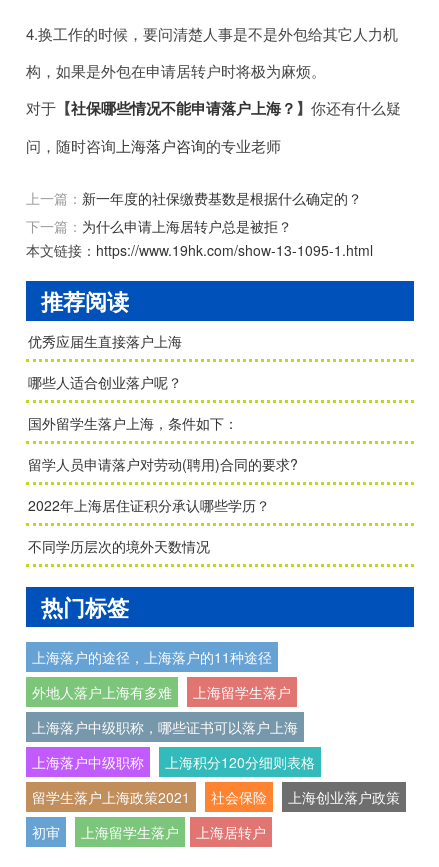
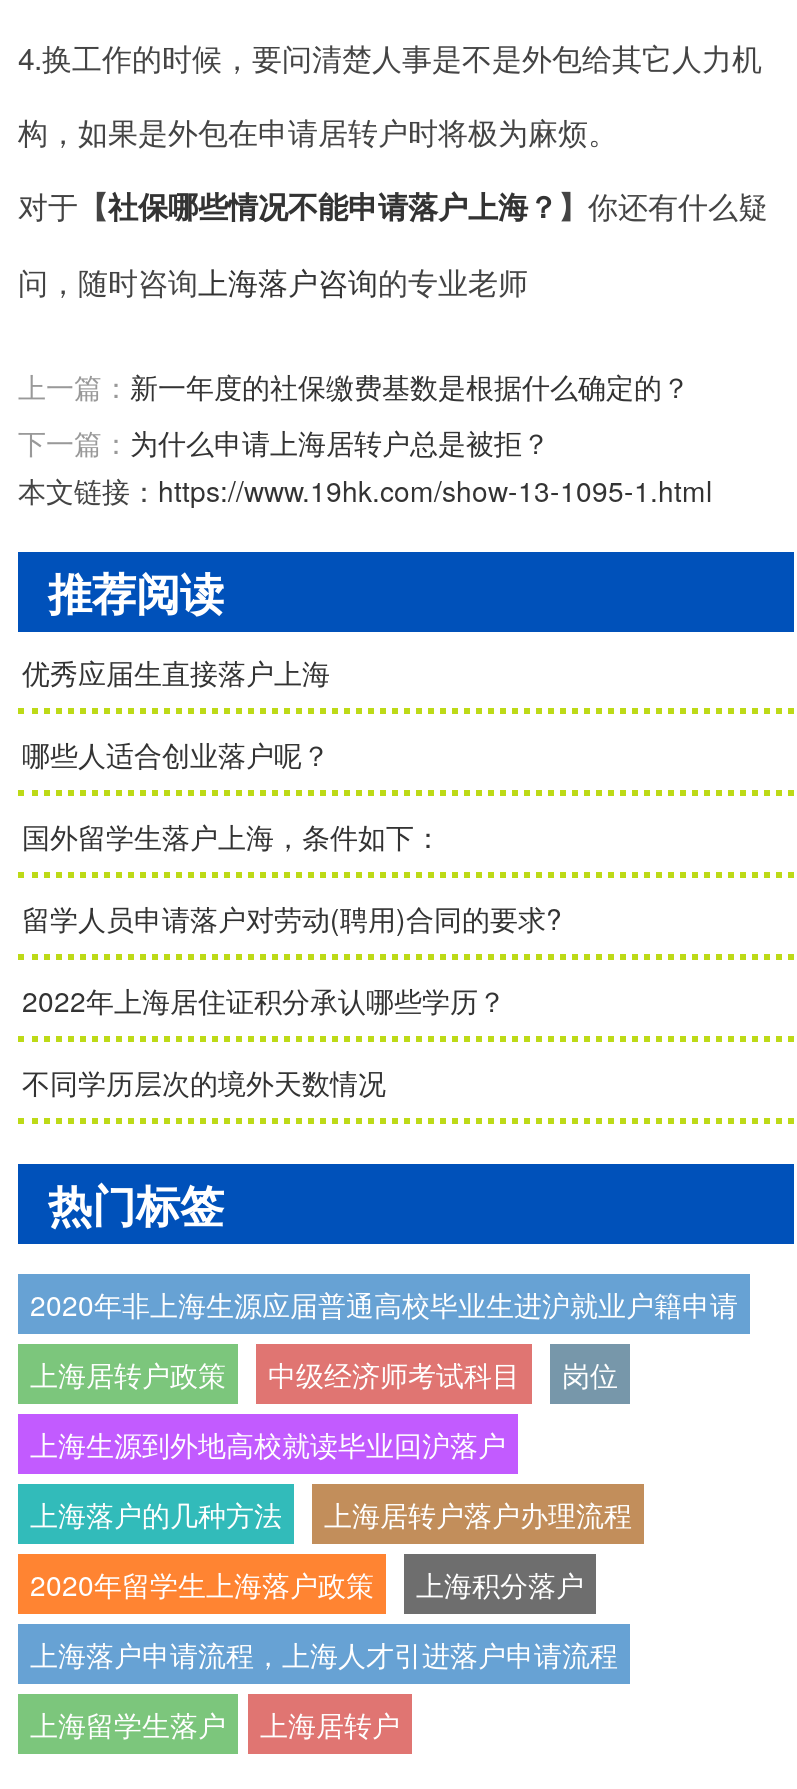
- 上海落户的途径，上海落户的11种途径
+ 2020年非上海生源应届普通高校毕业生进沪就业户籍申请

- 外地人落户上海有多难
- 上海留学生落户
+ 上海居转户政策
+ 中级经济师考试科目
+ 岗位

- 上海落户中级职称，哪些证书可以落户上海
+ 上海生源到外地高校就读毕业回沪落户

- 上海落户中级职称
- 上海积分120分细则表格
+ 上海落户的几种方法
+ 上海居转户落户办理流程

- 留学生落户上海政策2021
- 社会保险
- 上海创业落户政策
+ 2020年留学生上海落户政策
+ 上海积分落户

- 初审
+ 上海落户申请流程，上海人才引进落户申请流程
